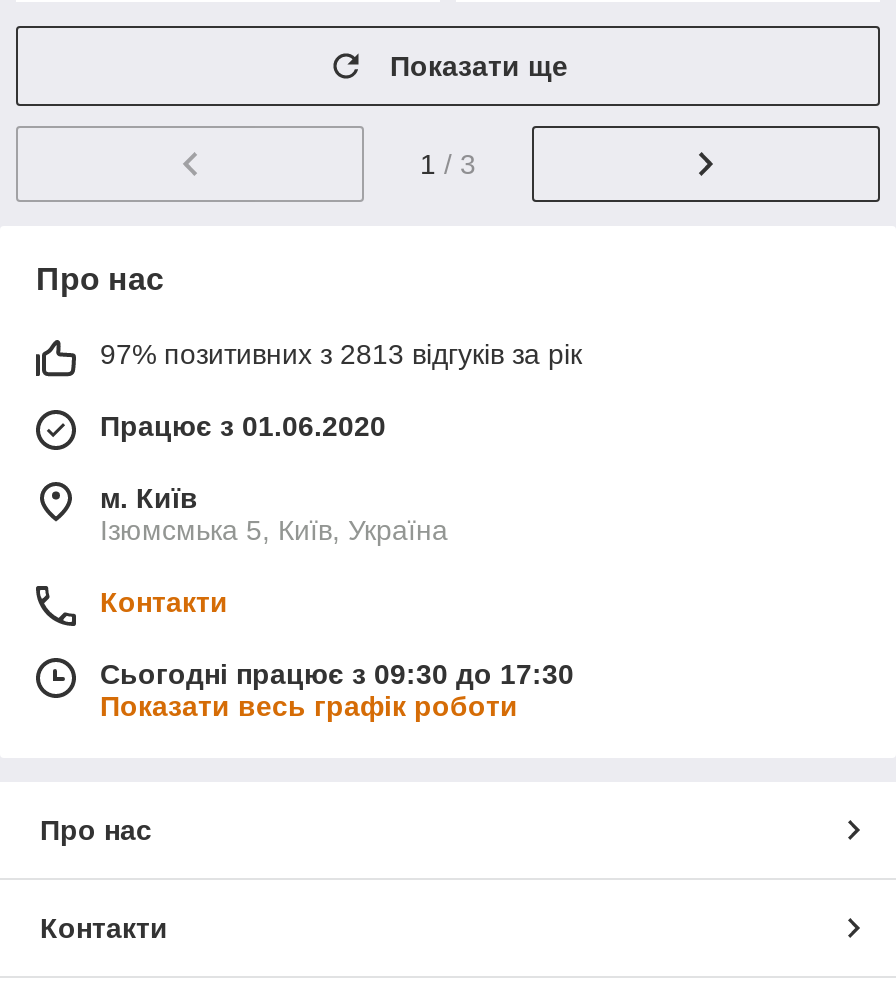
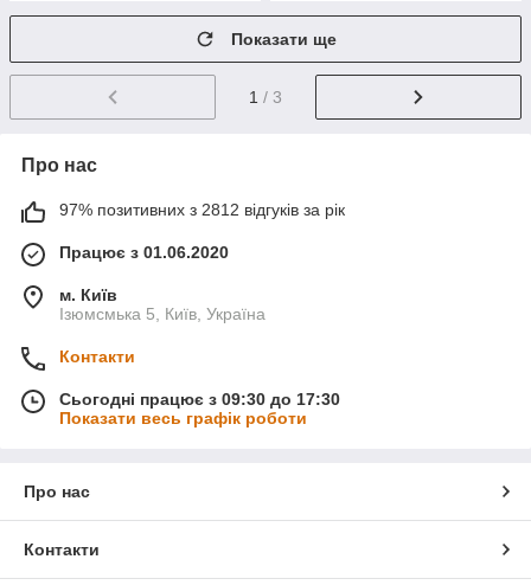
- 97% позитивних з 2813 відгуків за рік
+ 97% позитивних з 2812 відгуків за рік
